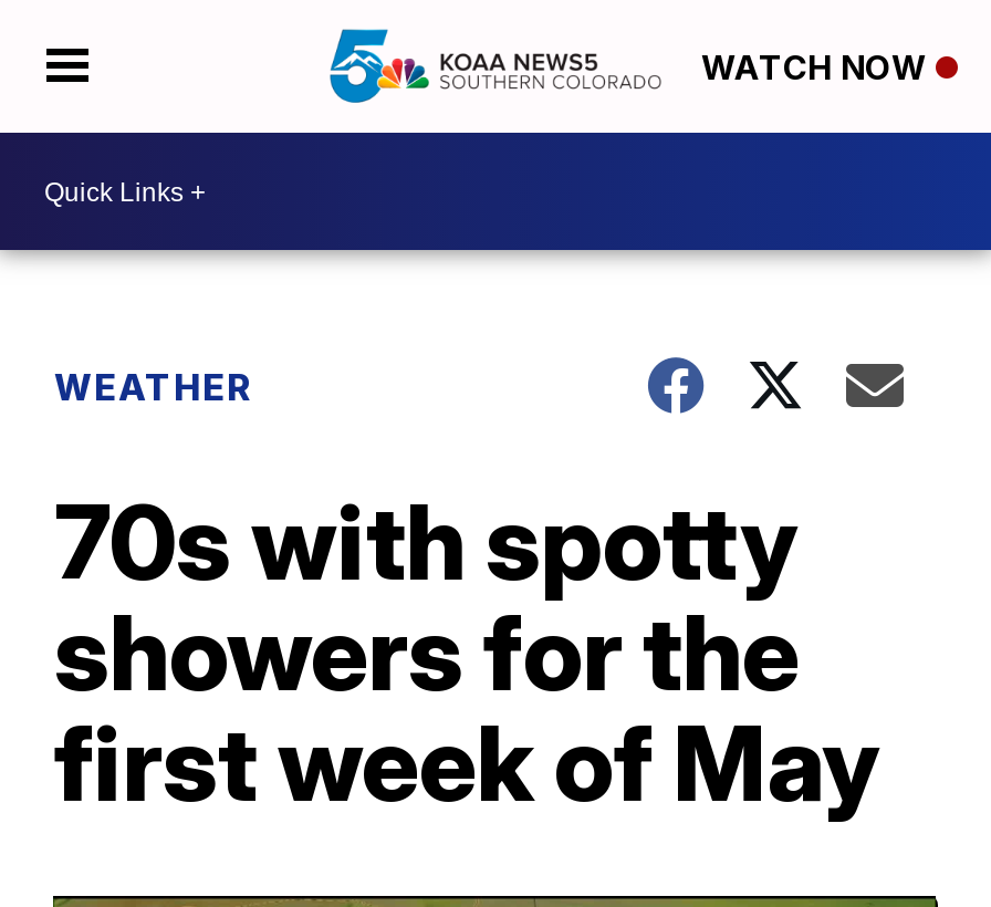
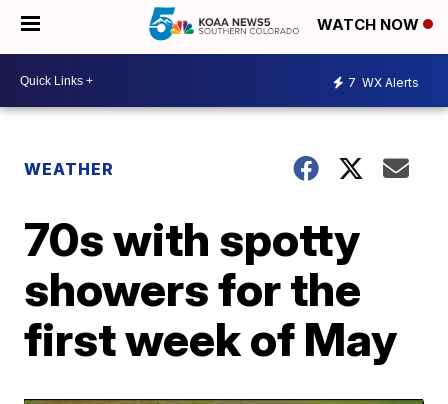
+ 7 WX Alerts
